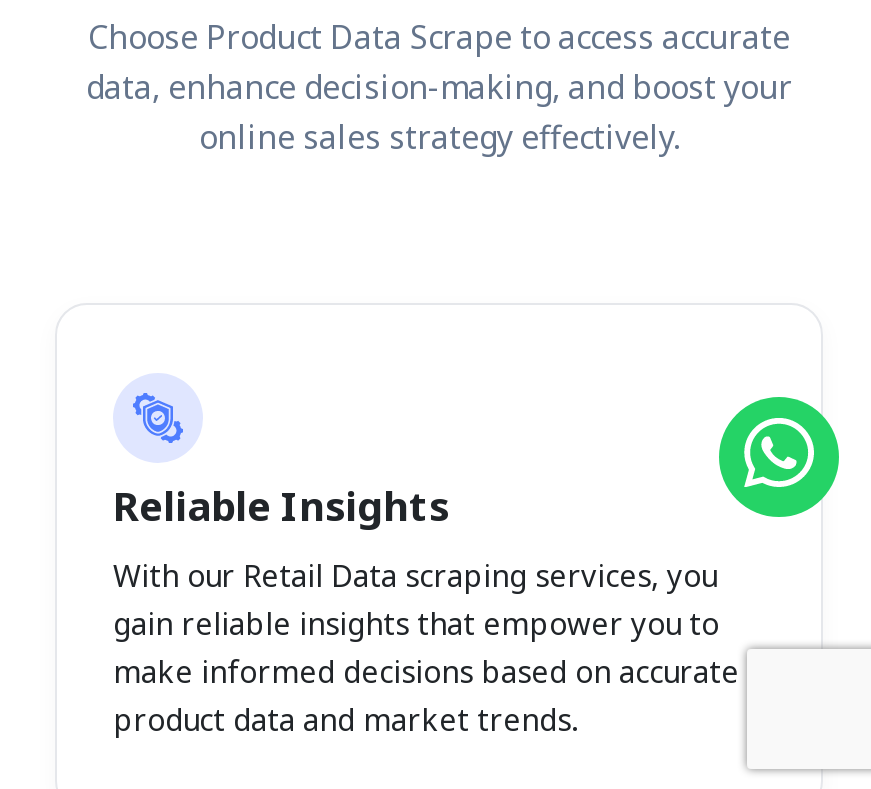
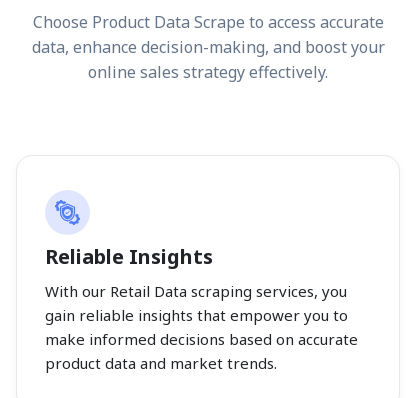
- [image]
